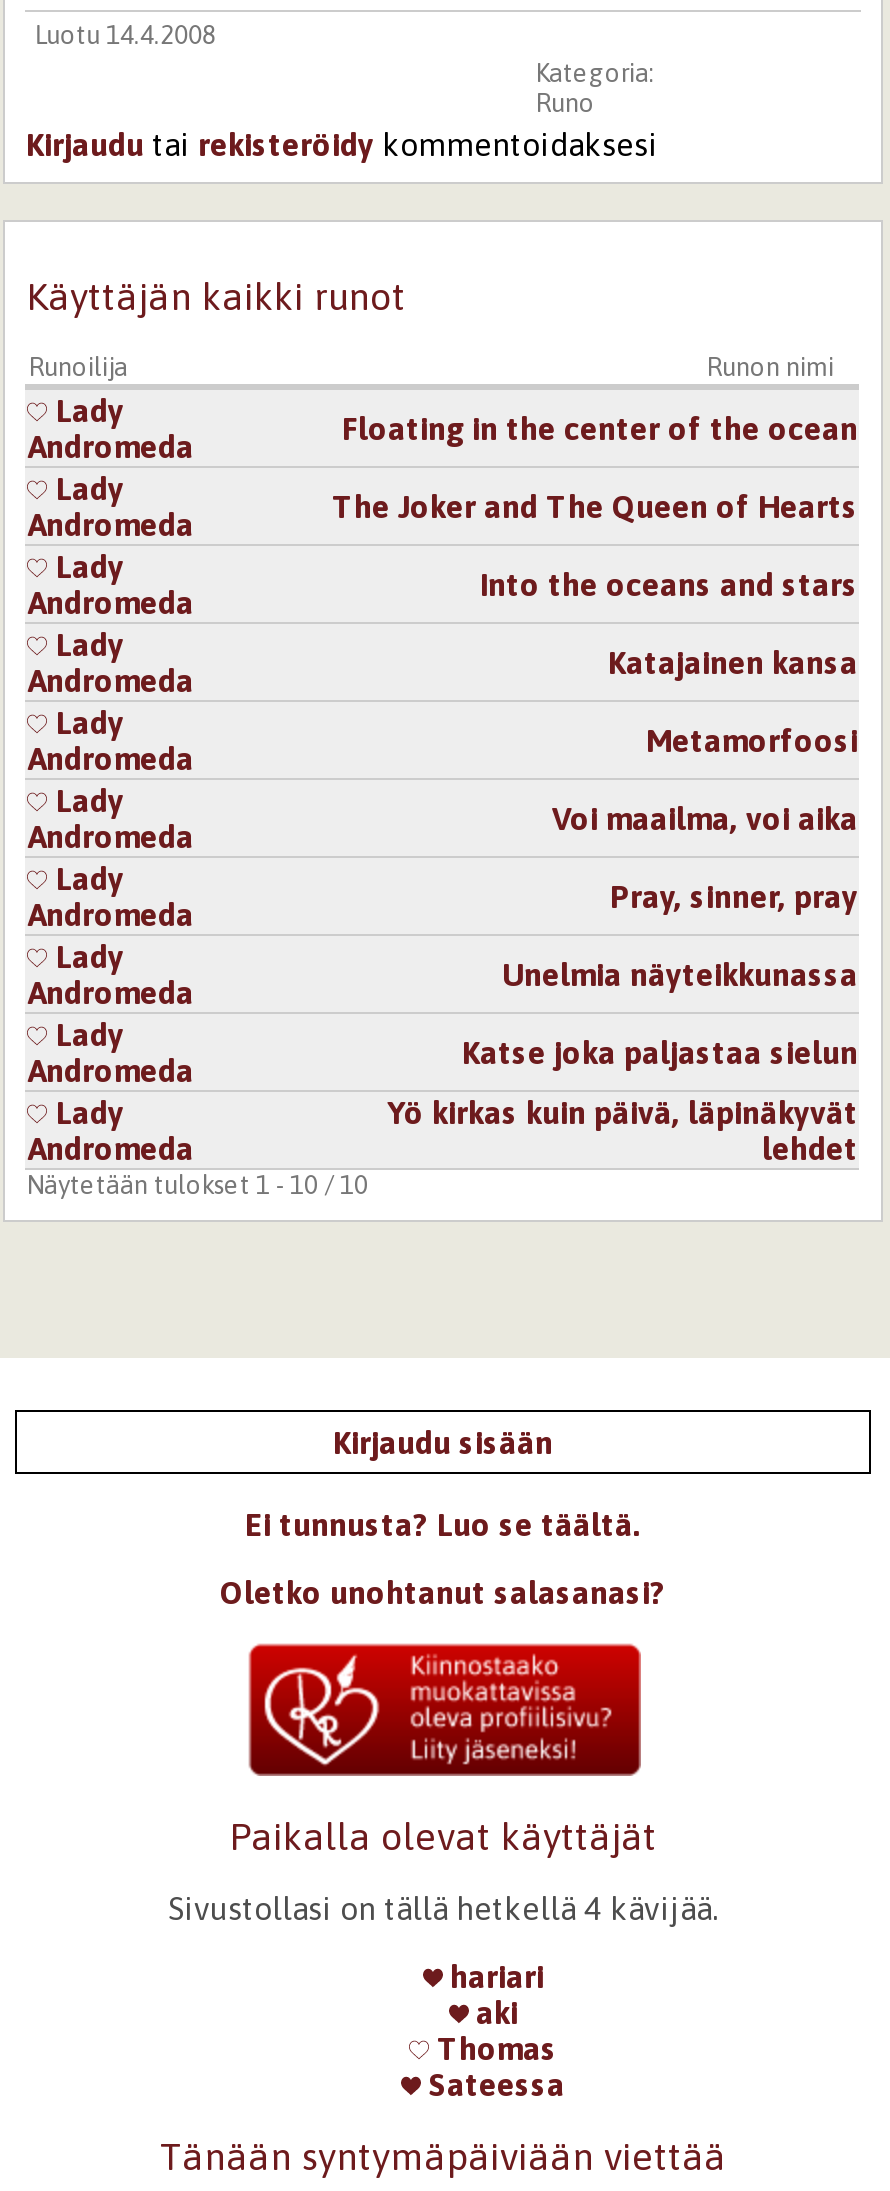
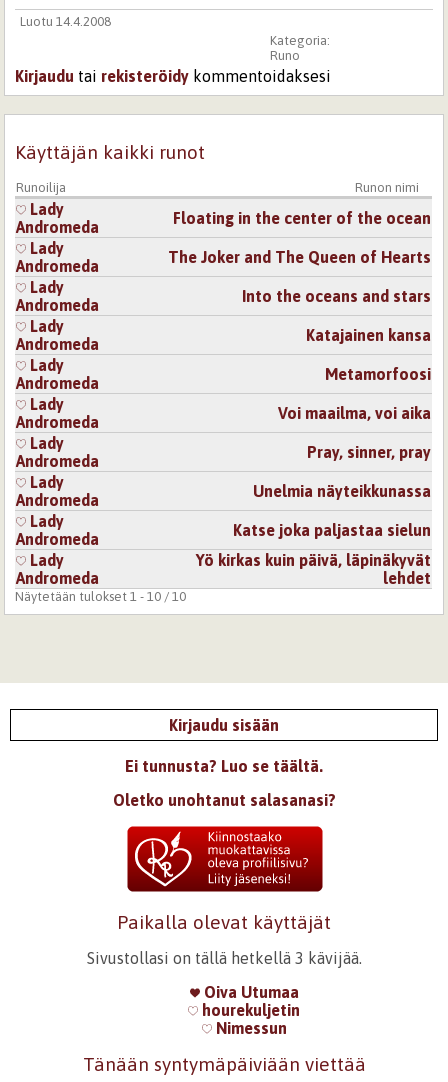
- Sivustollasi on tällä hetkellä 4 kävijää.
+ Sivustollasi on tällä hetkellä 3 kävijää.

- hariari
- aki
- Thomas
- Sateessa
+ Oiva Utumaa
+ hourekuljetin
+ Nimessun
